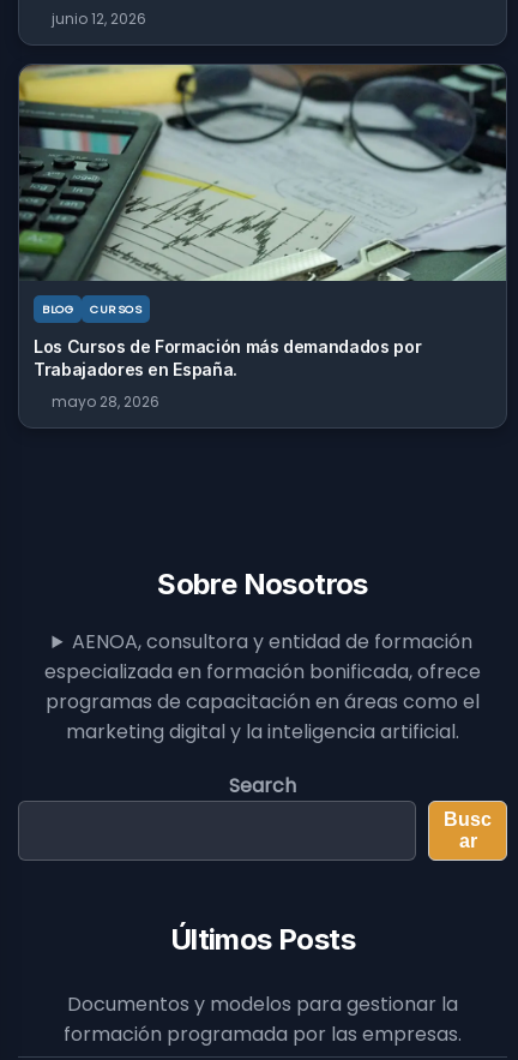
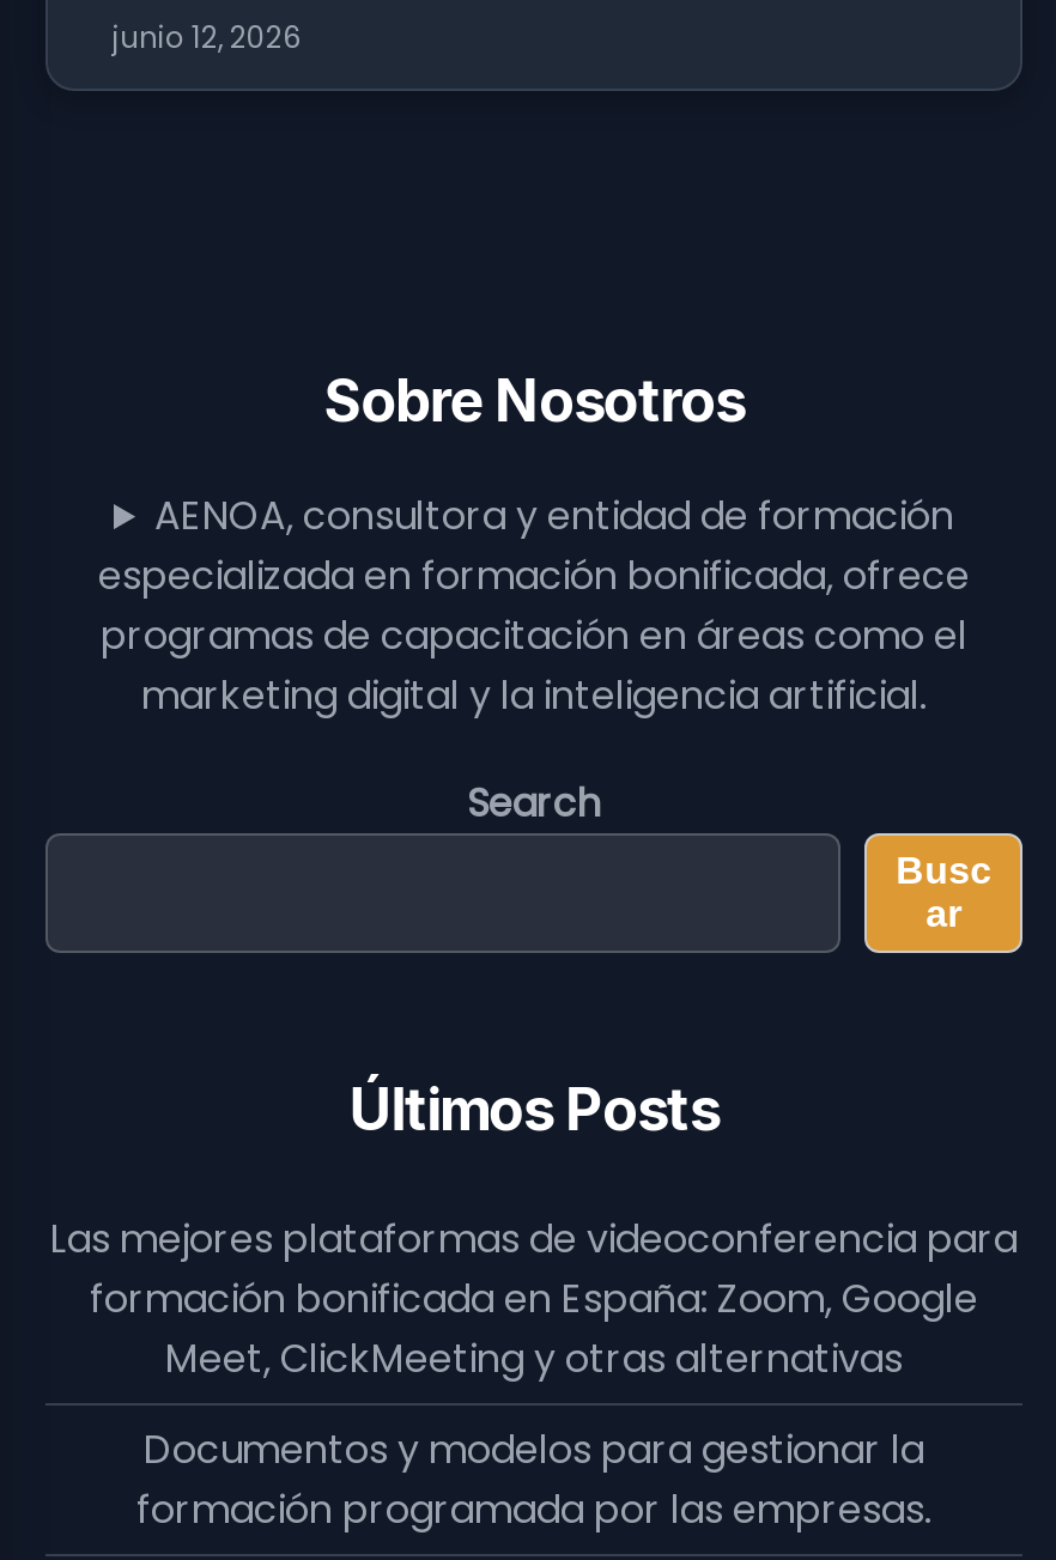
- [image]
- BLOG
- CURSOS
- Los Cursos de Formación más demandados por
- Trabajadores en España.
- mayo 28, 2026

moved up: Sobre Nosotros | AENOA, consultora y entidad de formación | especializada en formación bonificada, ofrece | ... | ar | Últimos Posts

+ Las mejores plataformas de videoconferencia para
+ formación bonificada en España: Zoom, Google
+ Meet, ClickMeeting y otras alternativas
